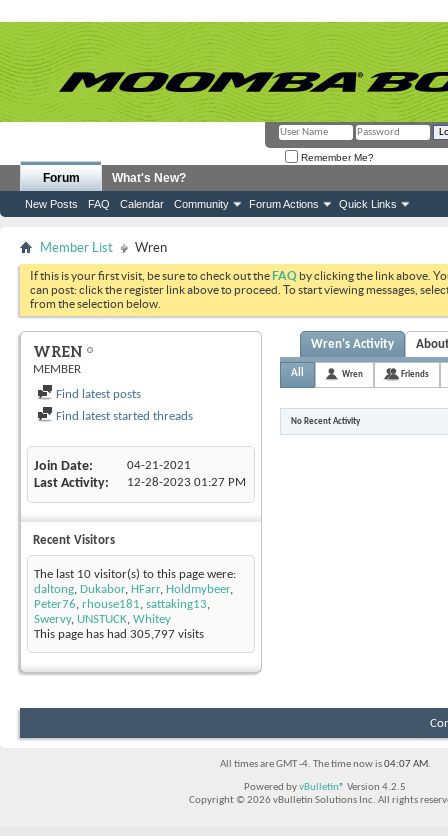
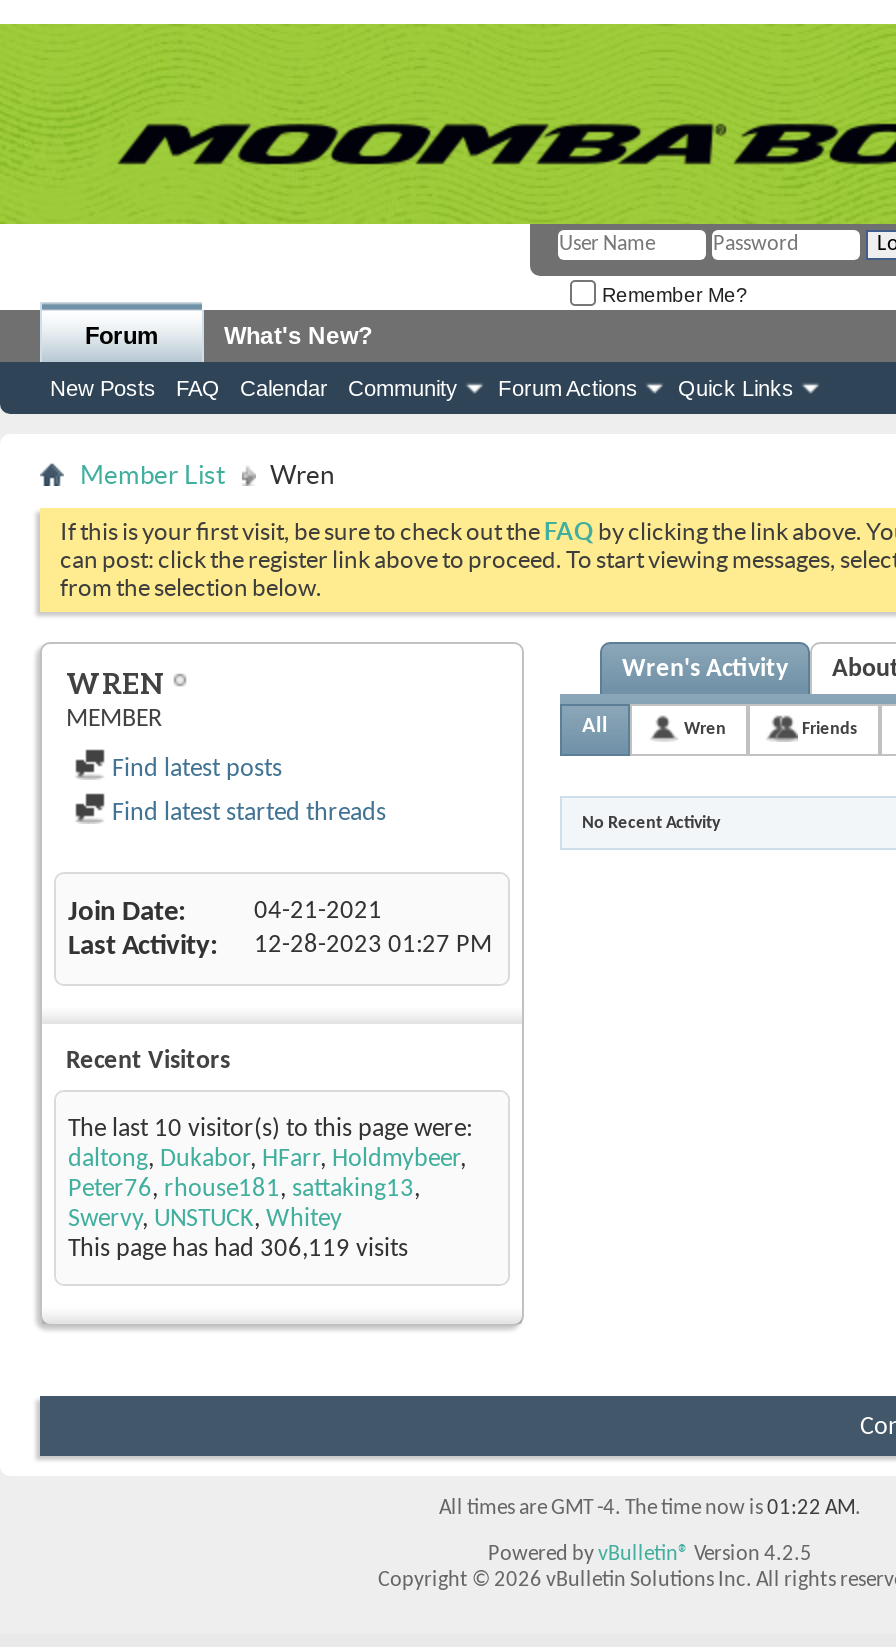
- This page has had 305,797 visits
+ This page has had 306,119 visits

- All times are GMT -4. The time now is 04:07 AM.
+ All times are GMT -4. The time now is 01:22 AM.
